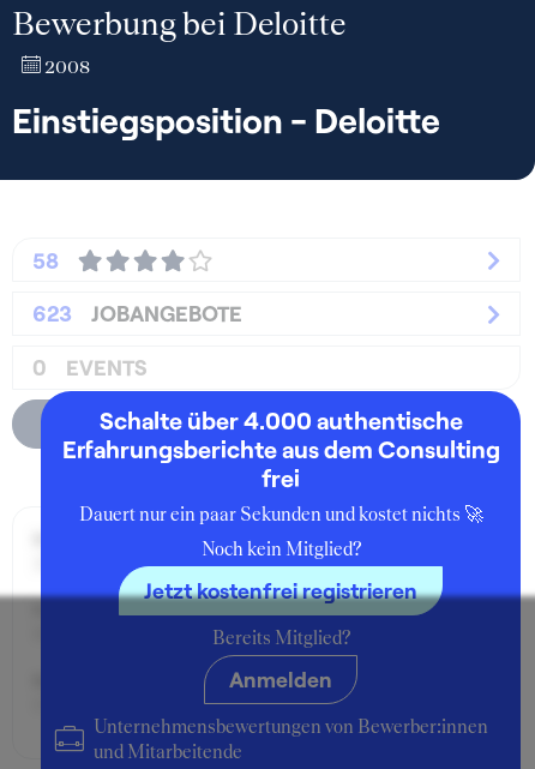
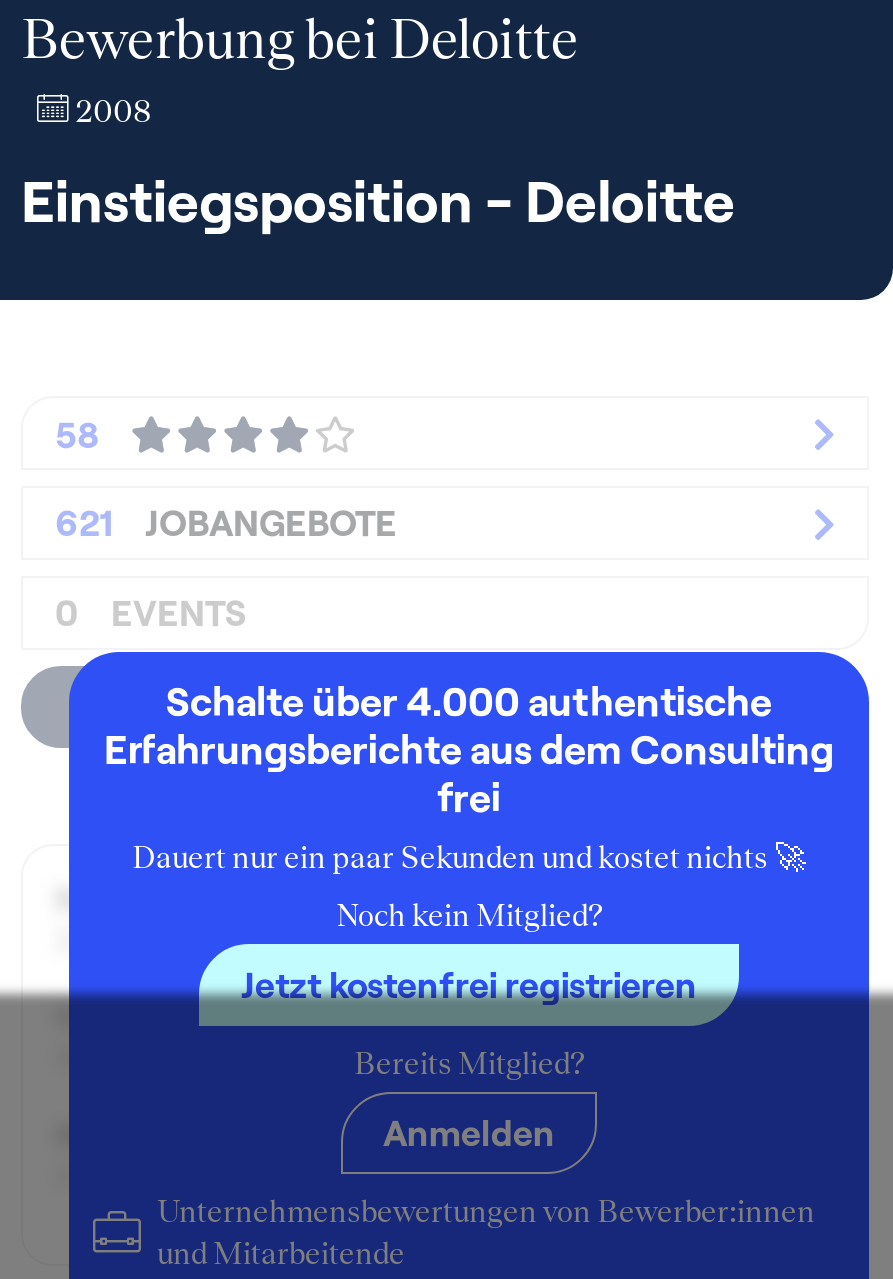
- 623 JOBANGEBOTE
+ 621 JOBANGEBOTE
